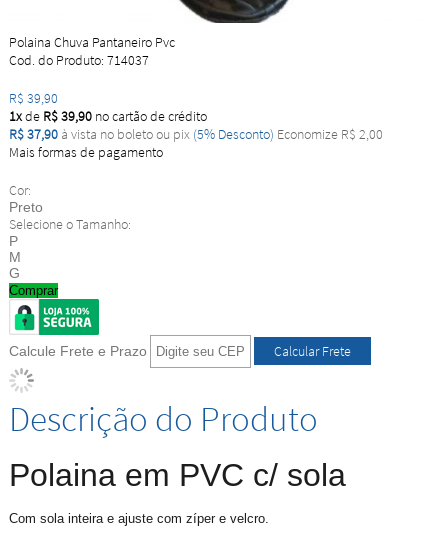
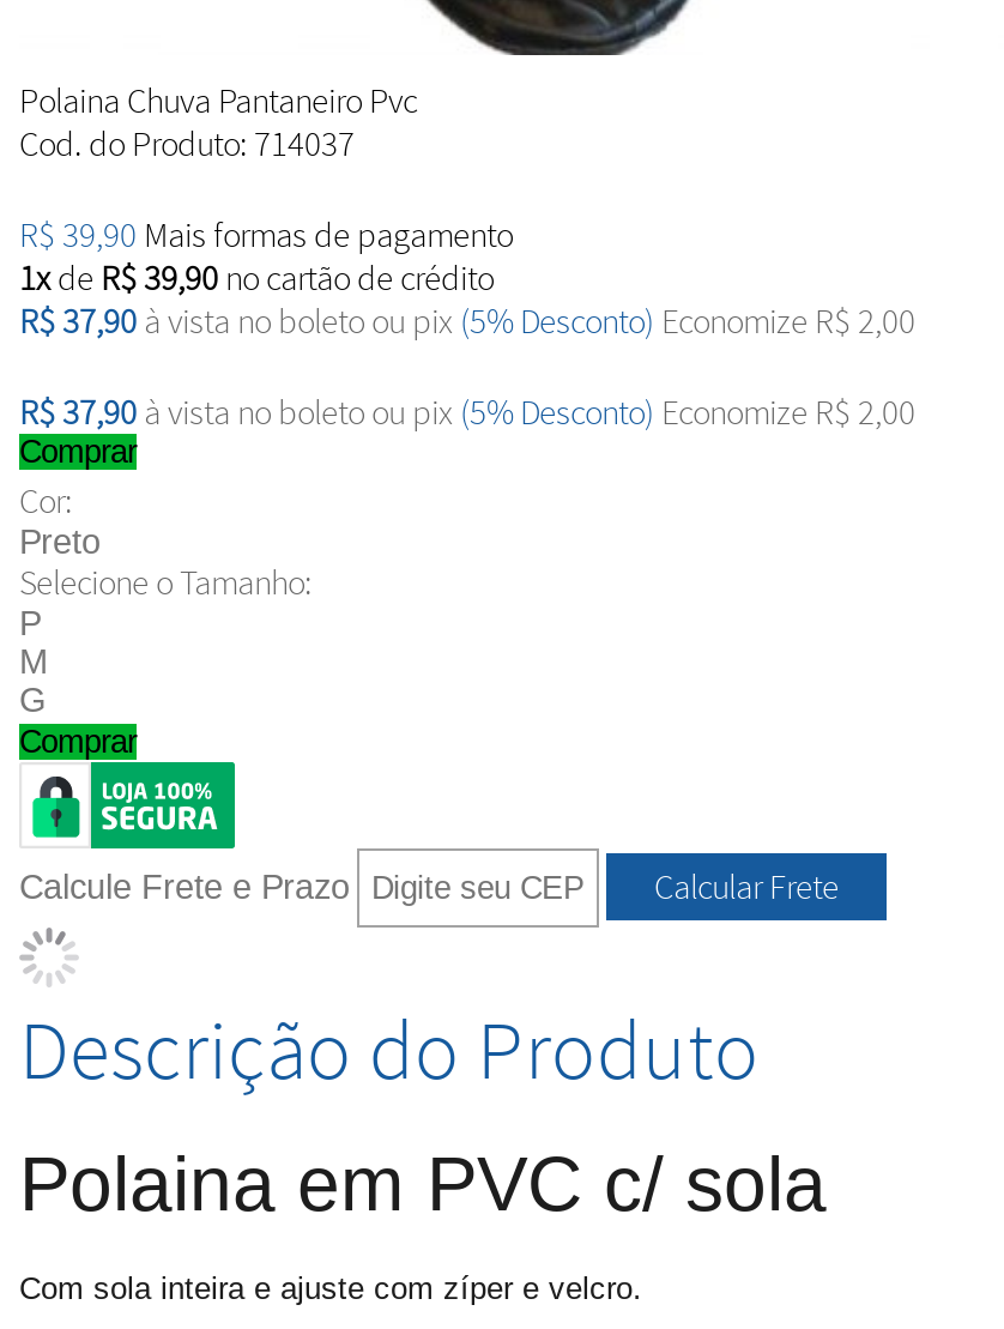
- R$ 39,90
+ R$ 39,90 Mais formas de pagamento

- Mais formas de pagamento
+ R$ 37,90 à vista no boleto ou pix (5% Desconto) Economize R$ 2,00
+ Comprar
